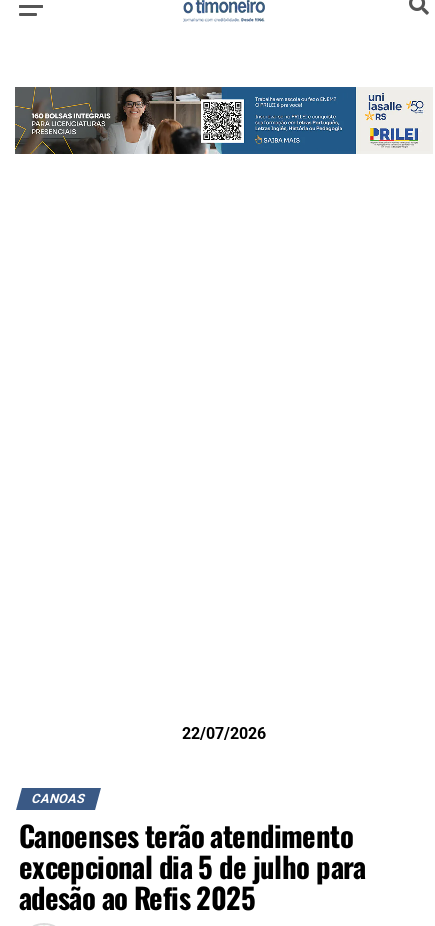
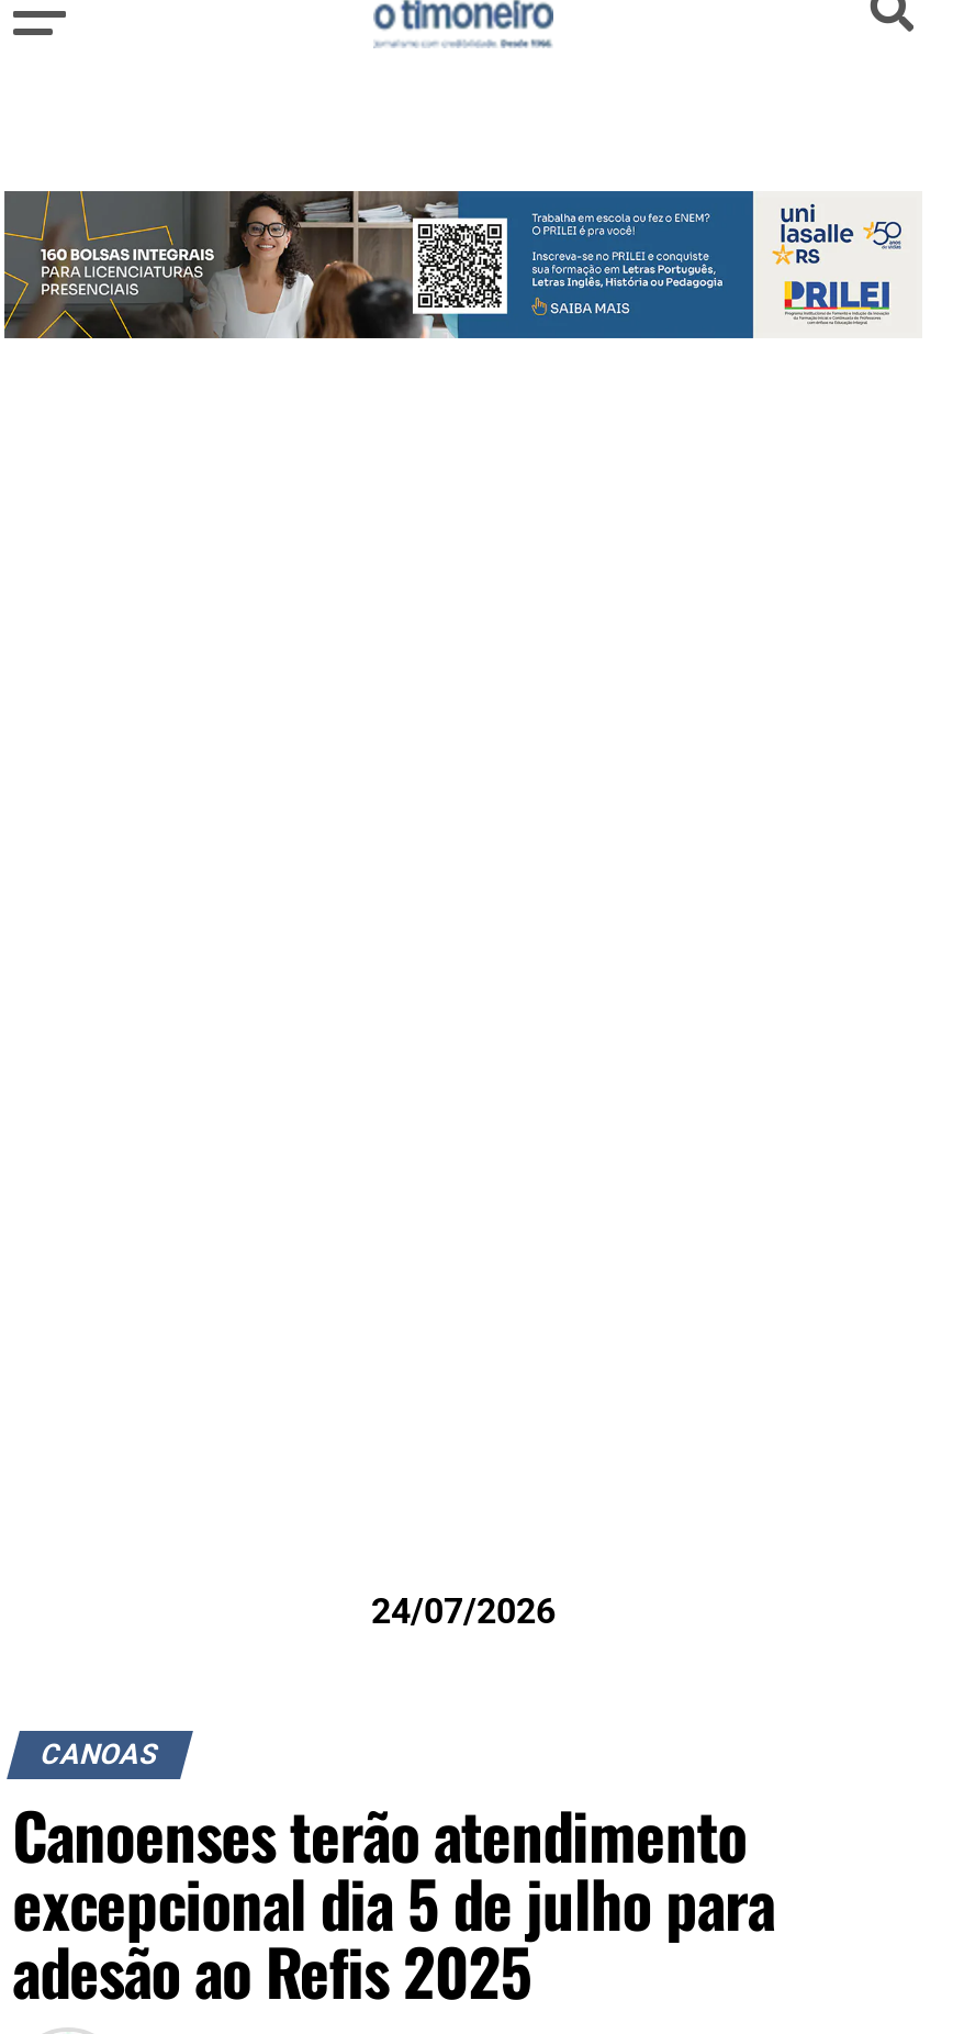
- 22/07/2026
+ 24/07/2026
